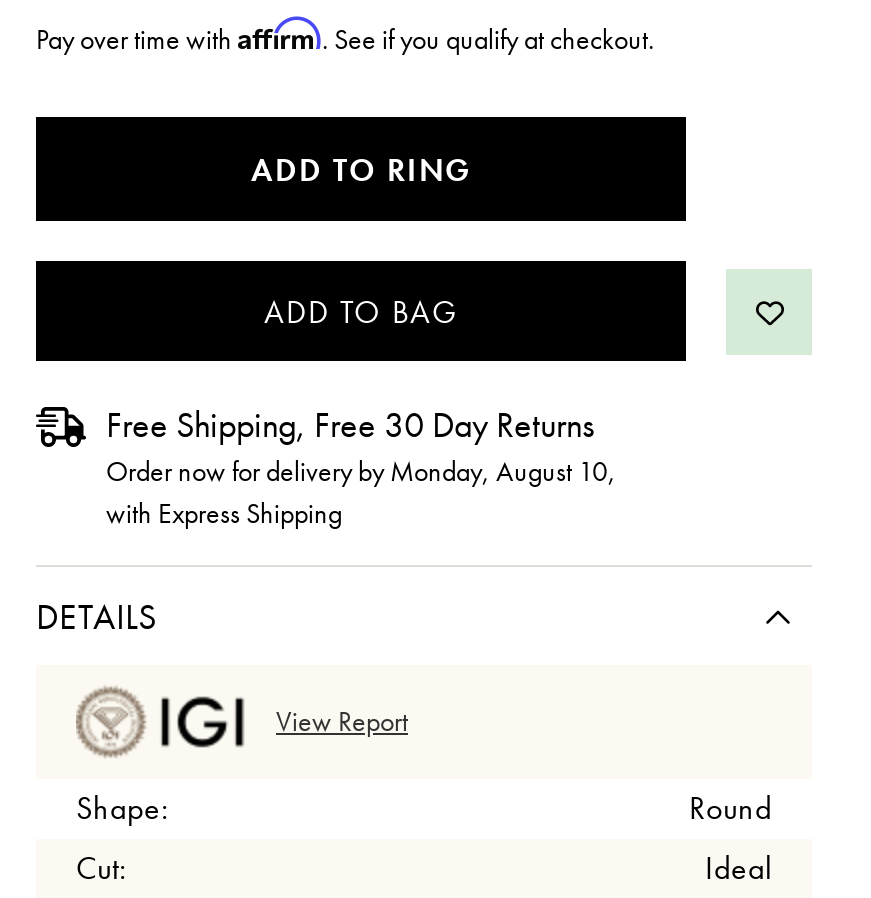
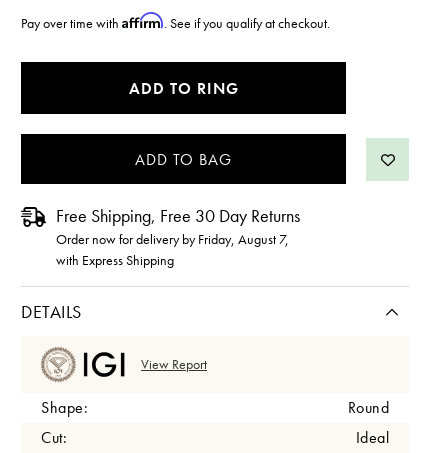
- Order now for delivery by Monday, August 10,
+ Order now for delivery by Friday, August 7,
